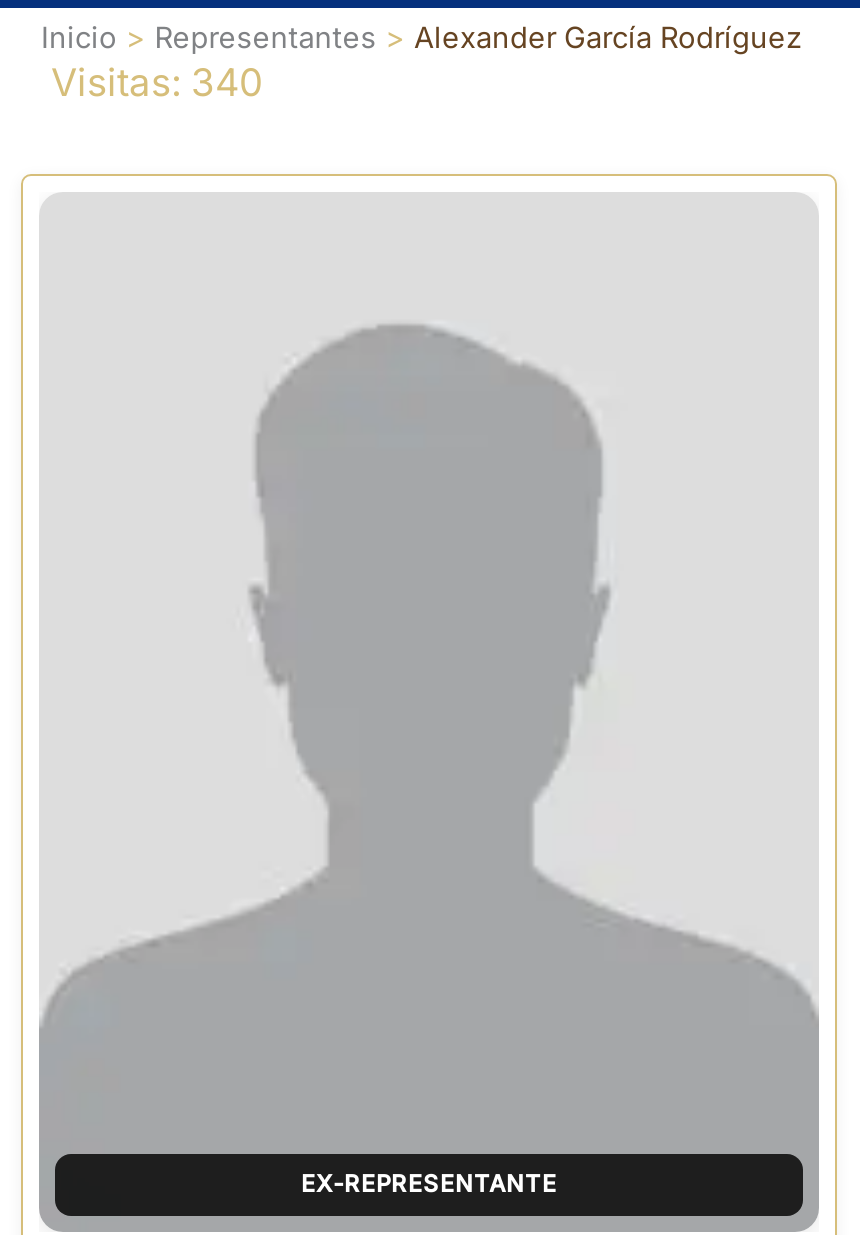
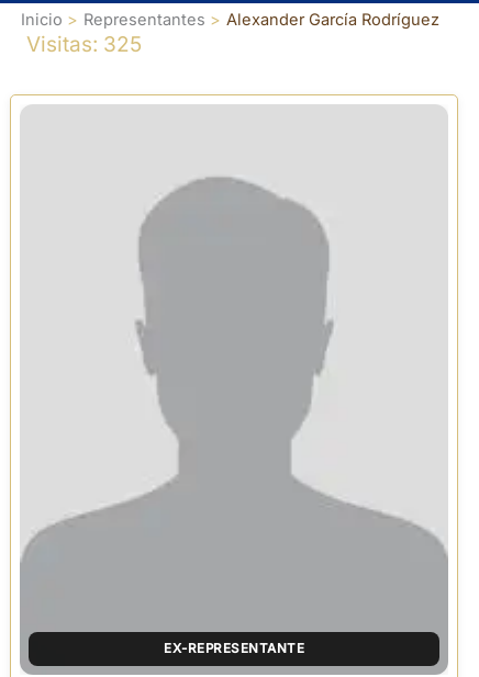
- Visitas: 340
+ Visitas: 325
